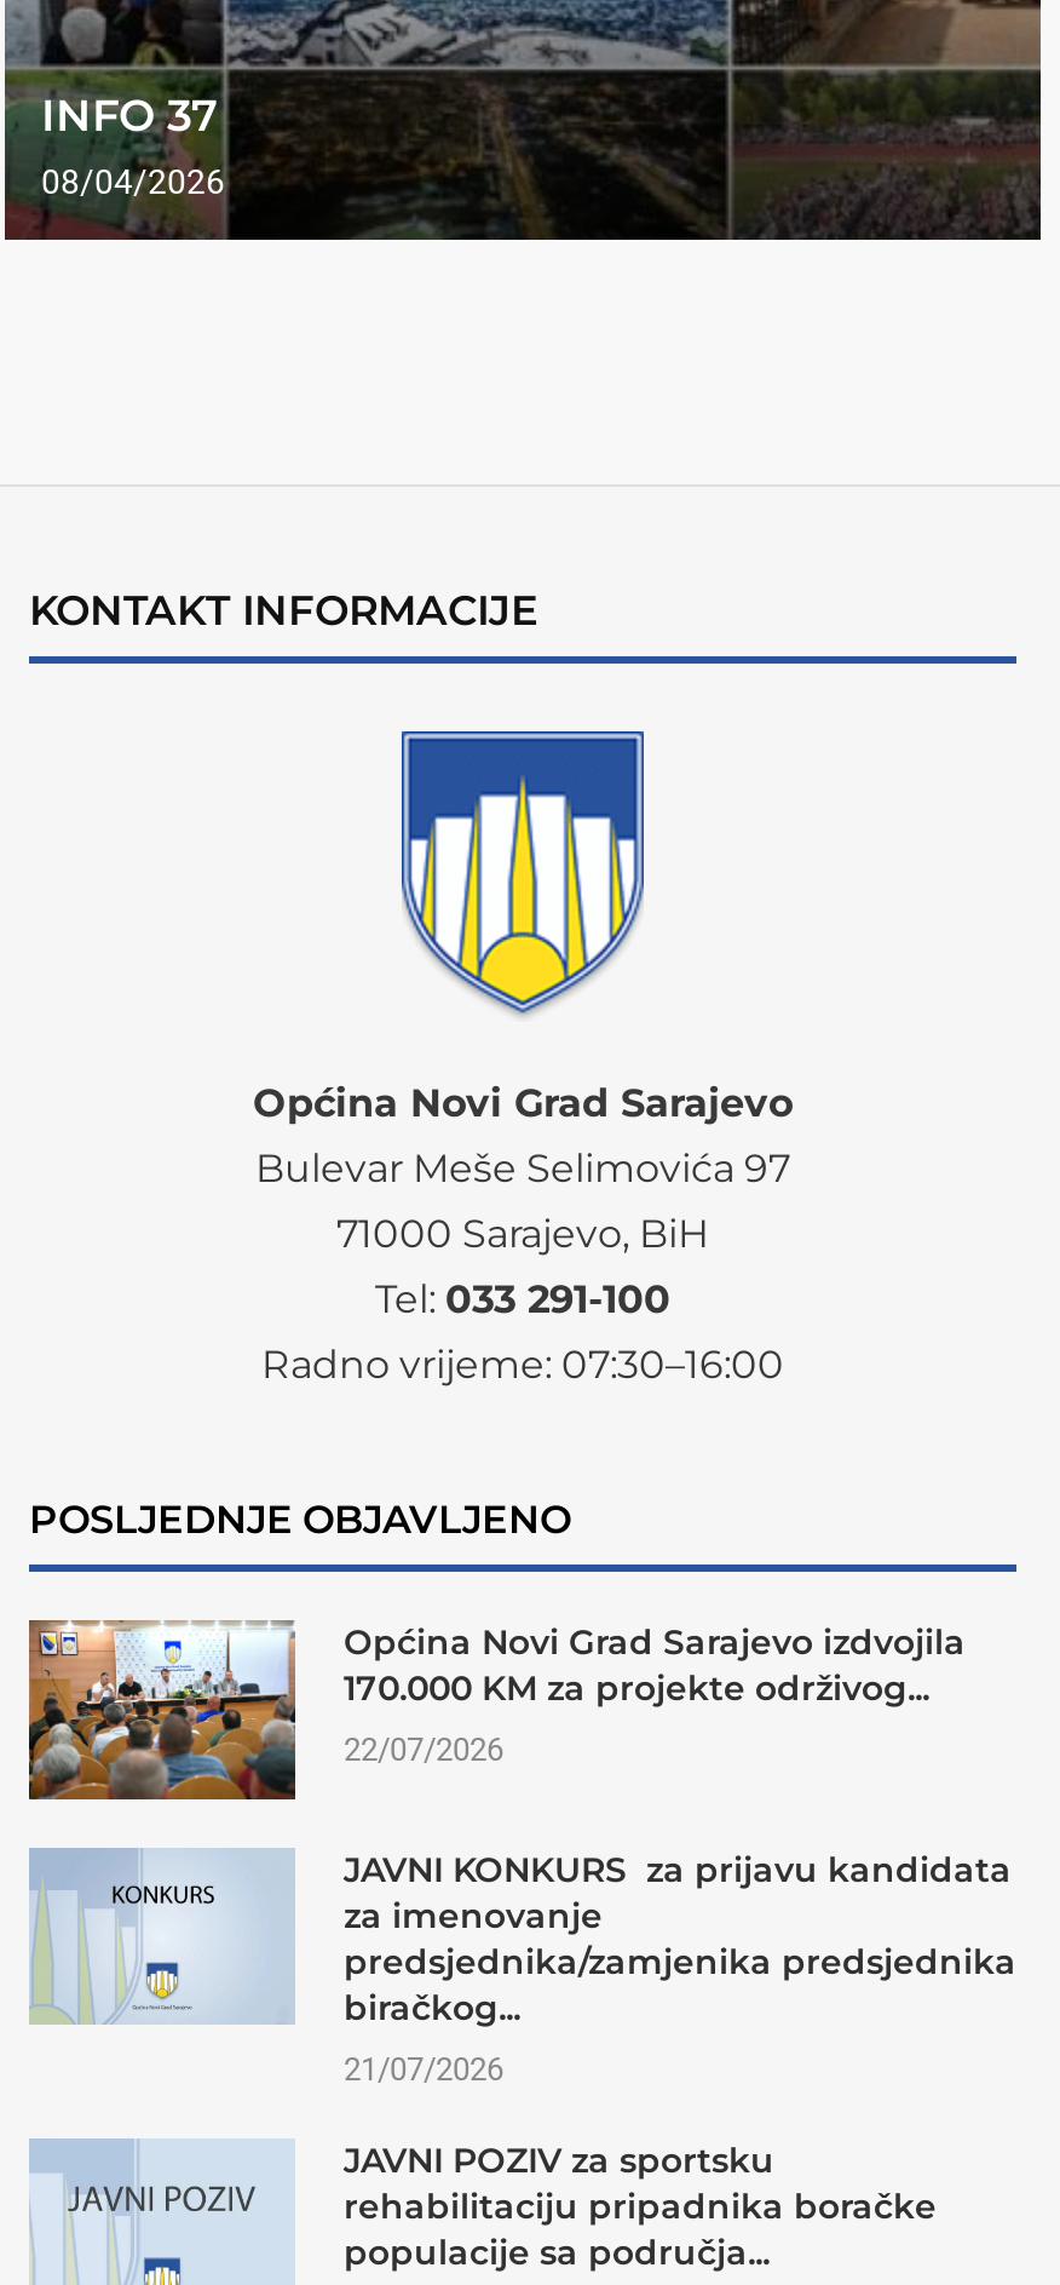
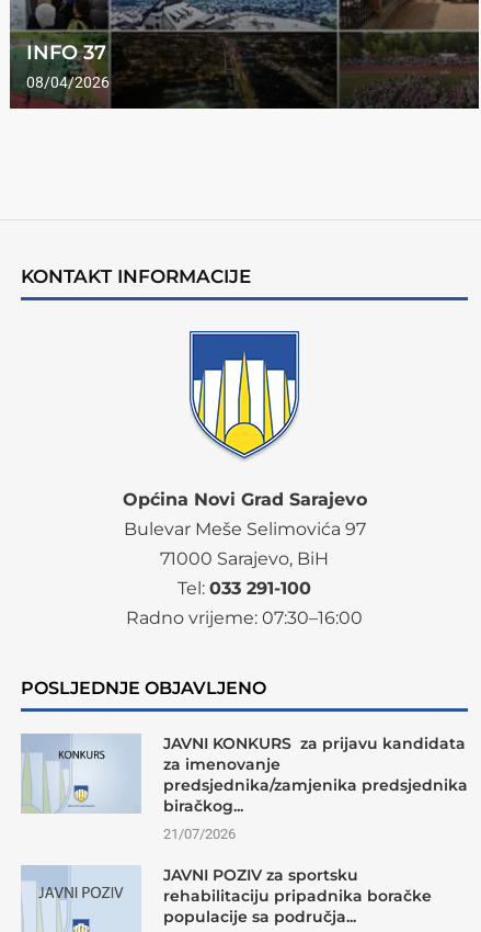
- [image]
- Općina Novi Grad Sarajevo izdvojila
- 170.000 KM za projekte održivog...
- 22/07/2026
